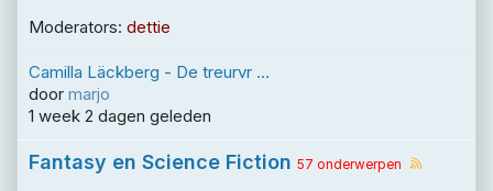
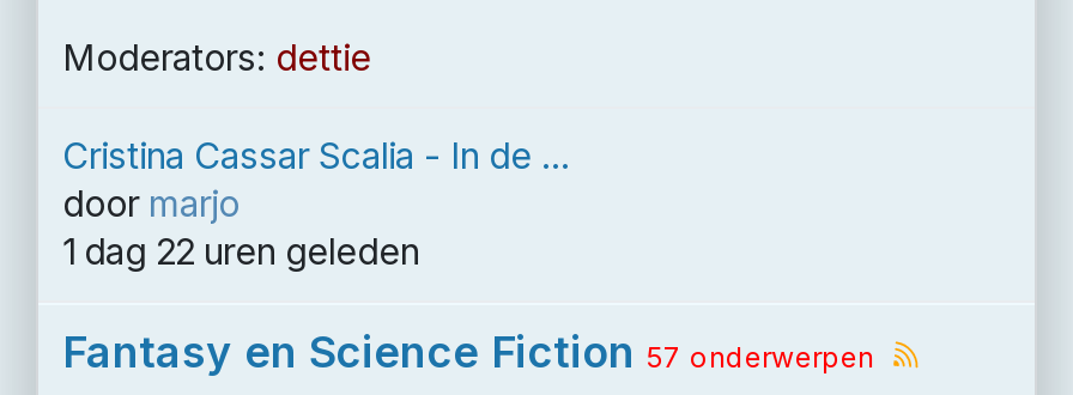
- Camilla Läckberg - De treurvr ...
+ Cristina Cassar Scalia - In de ...

- 1 week 2 dagen geleden
+ 1 dag 22 uren geleden
